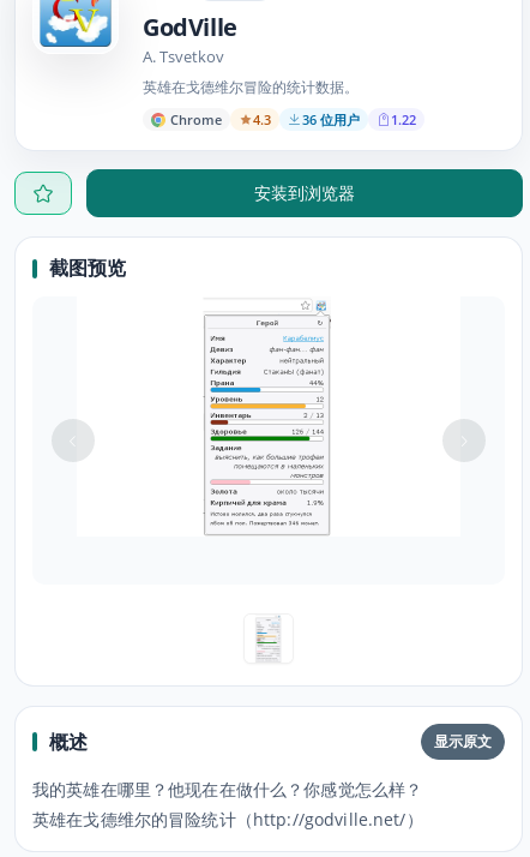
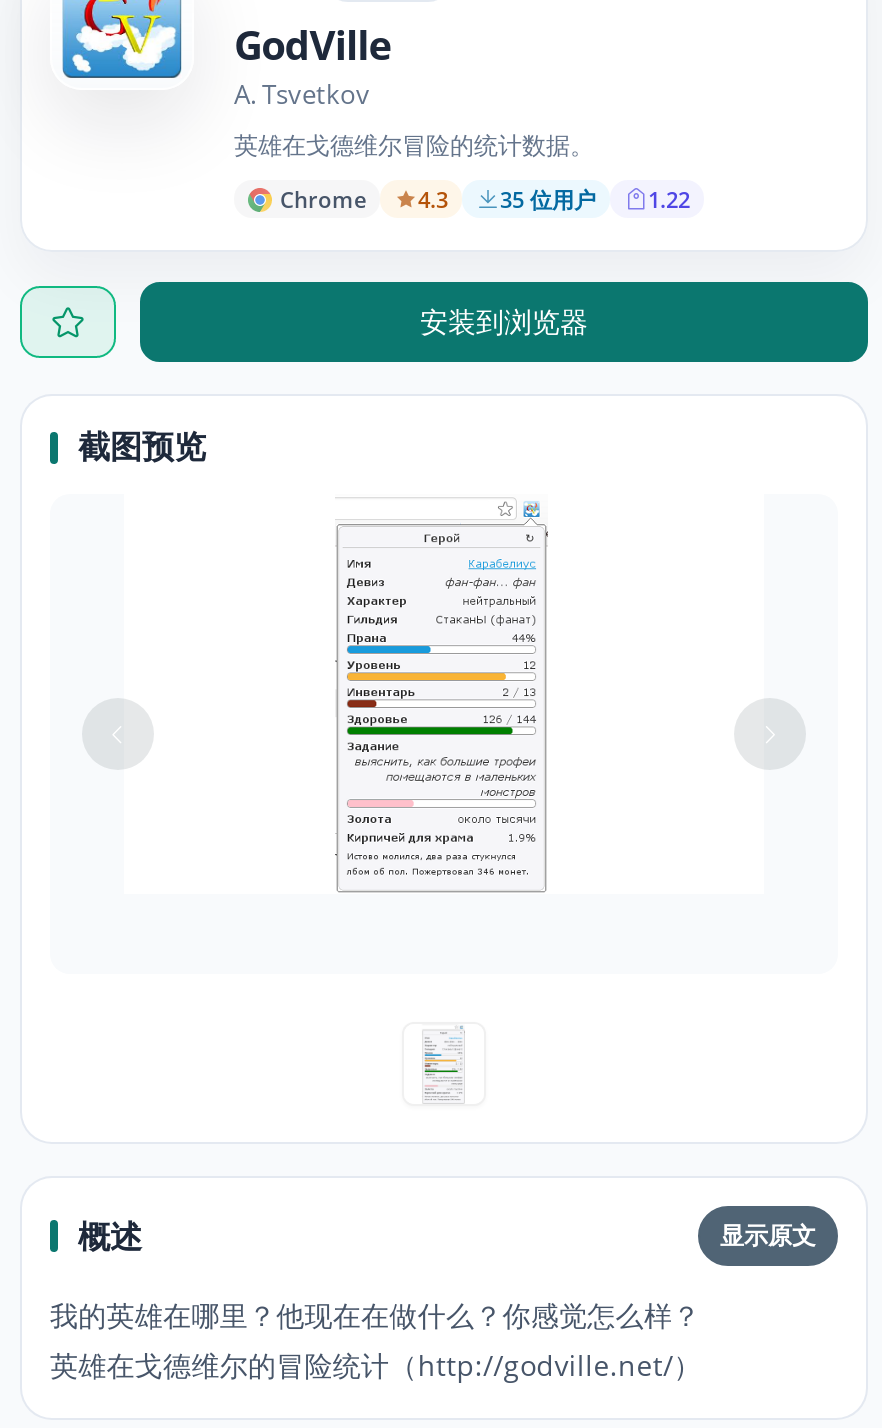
- Chrome 4.3 36 位用户 1.22
+ Chrome 4.3 35 位用户 1.22
